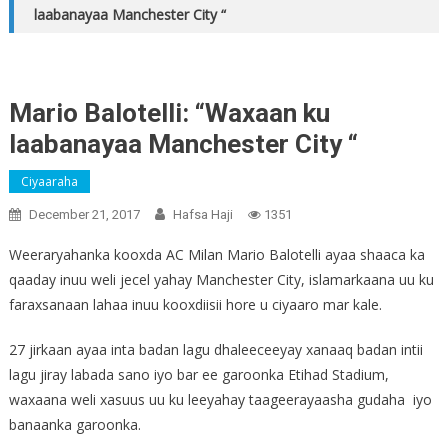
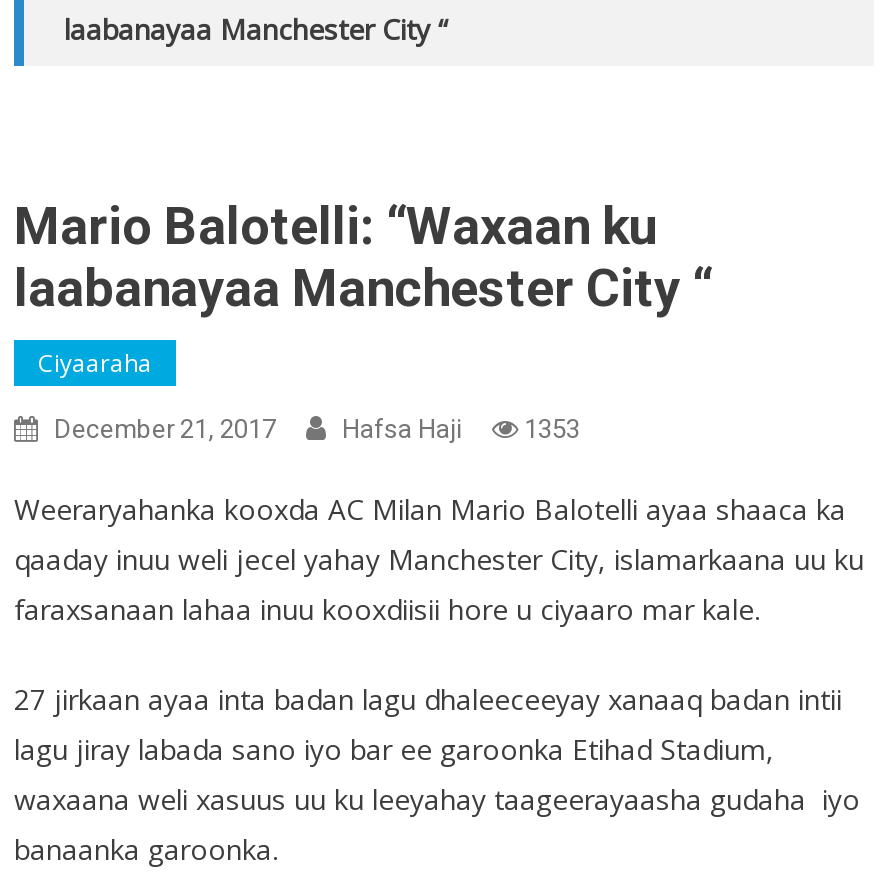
- 1351
+ 1353
